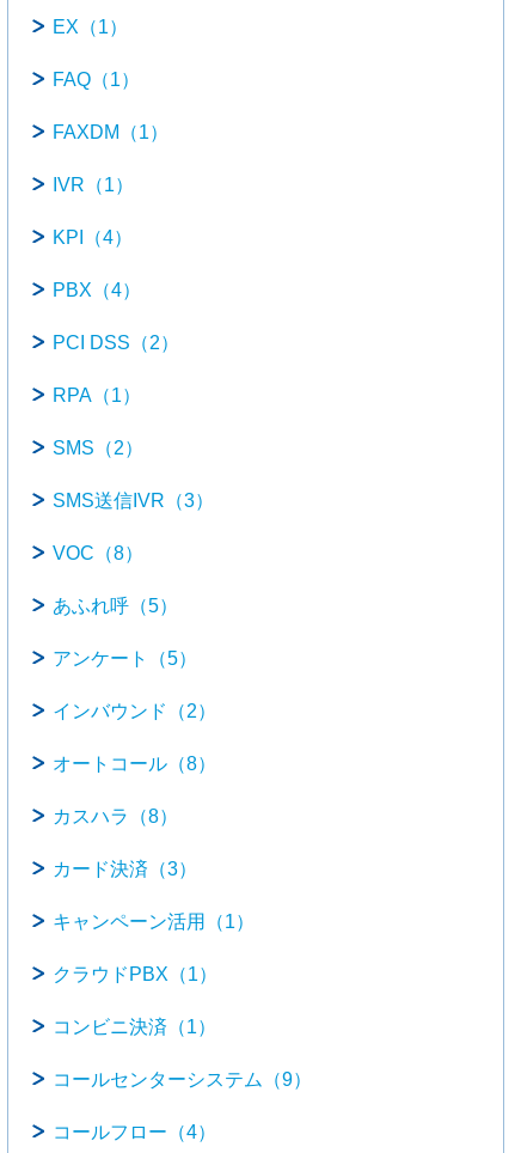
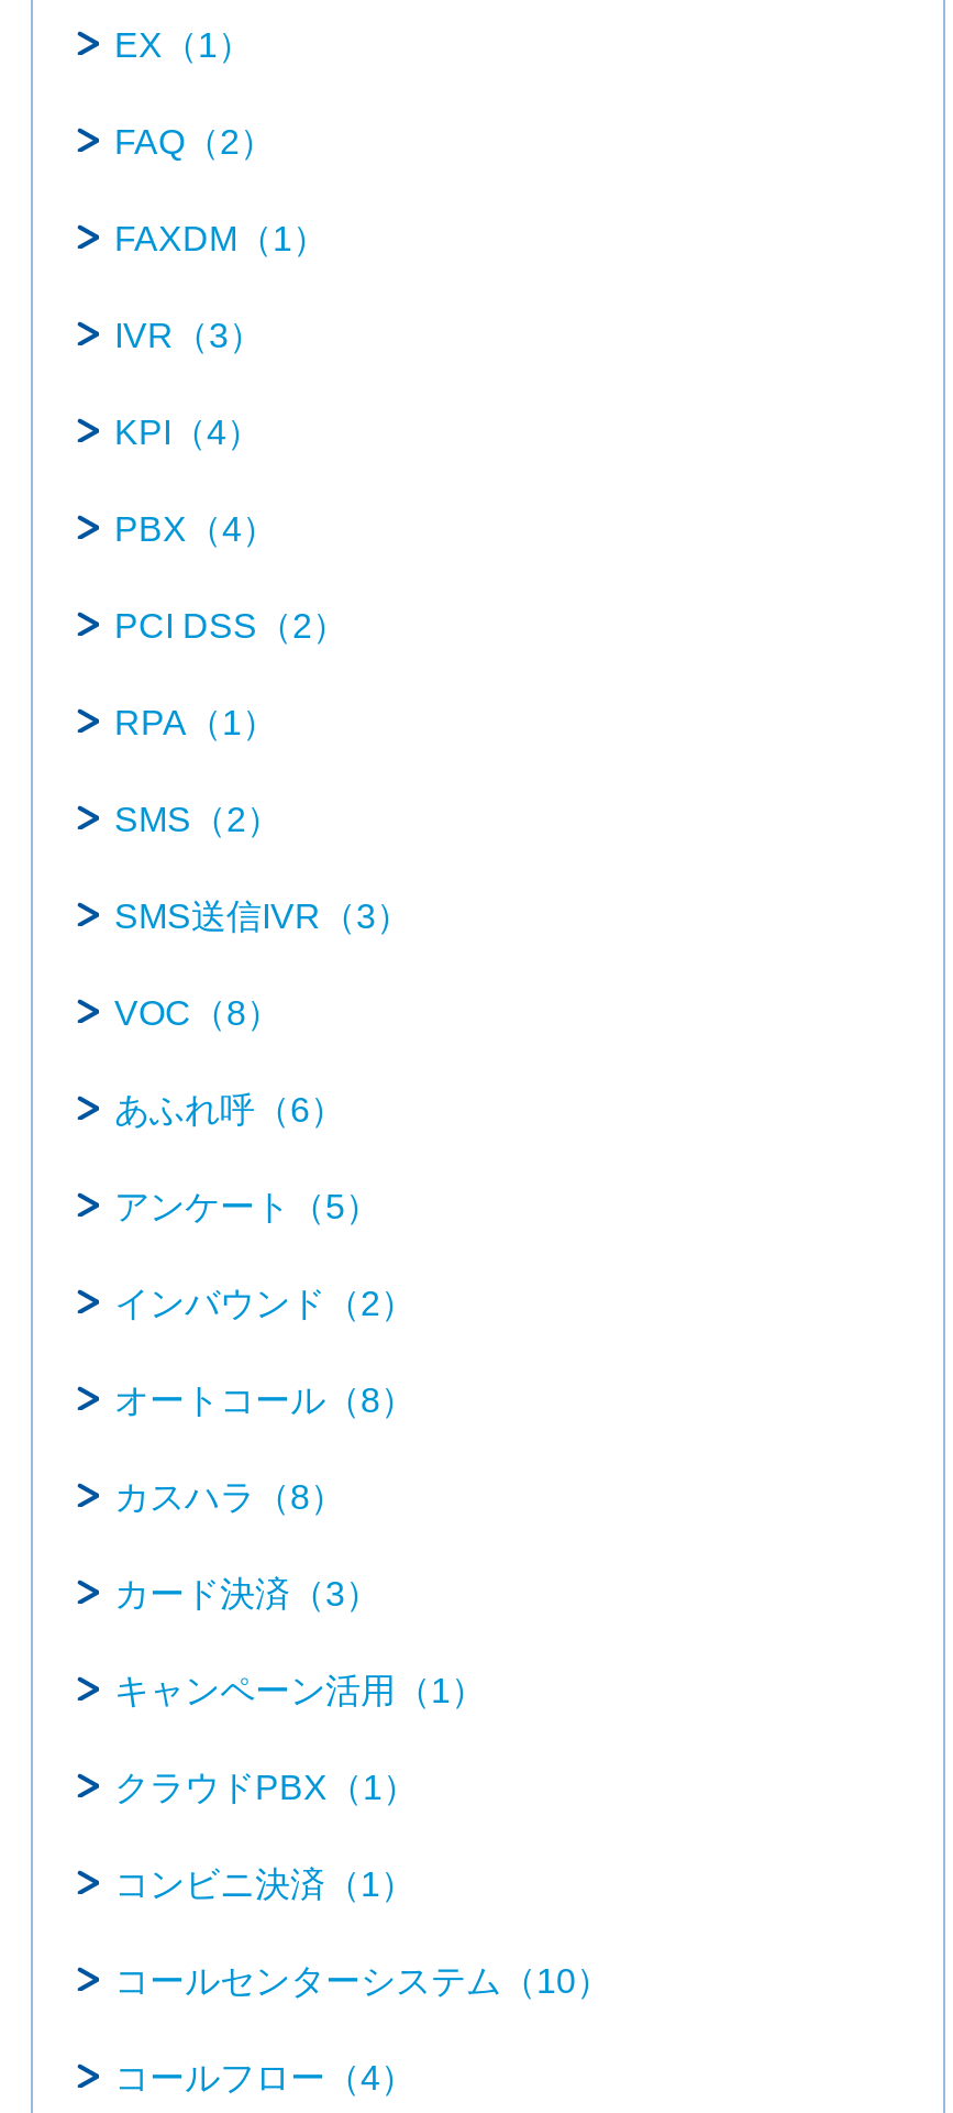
- FAQ（1）
+ FAQ（2）

- IVR（1）
+ IVR（3）

- あふれ呼（5）
+ あふれ呼（6）

- コールセンターシステム（9）
+ コールセンターシステム（10）
